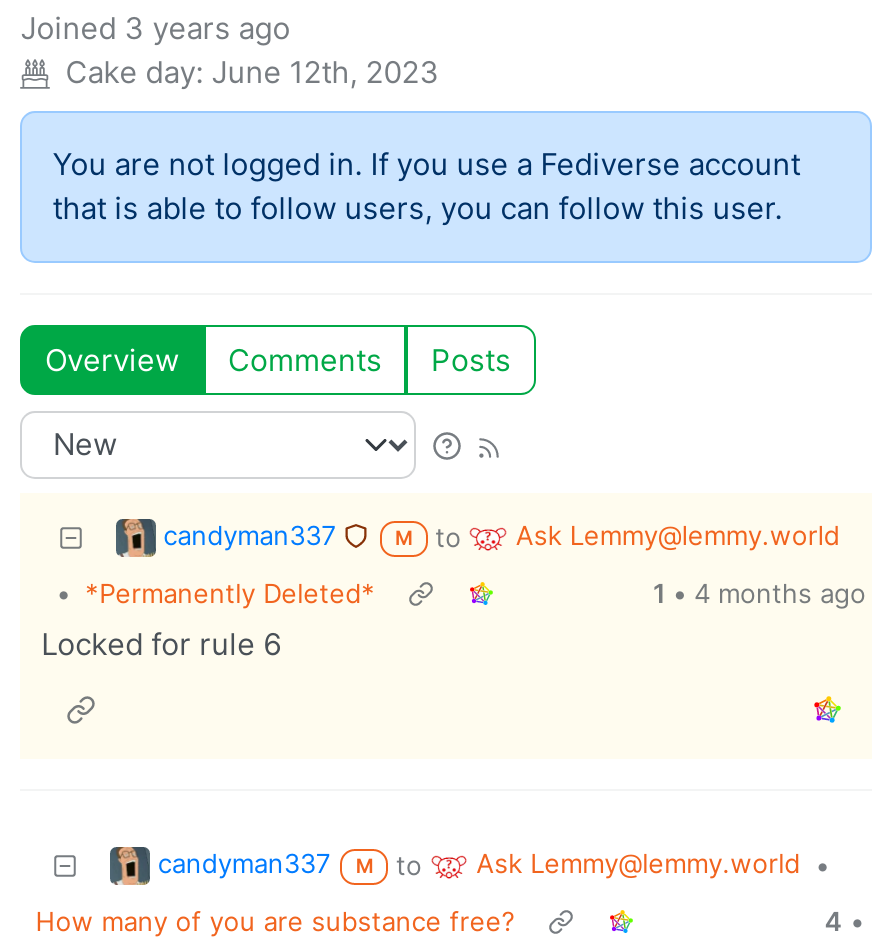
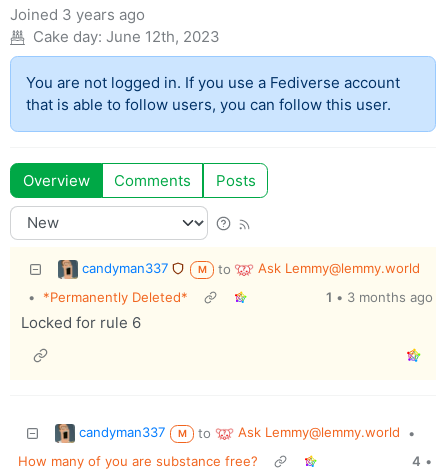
- 1 • 4 months ago
+ 1 • 3 months ago
